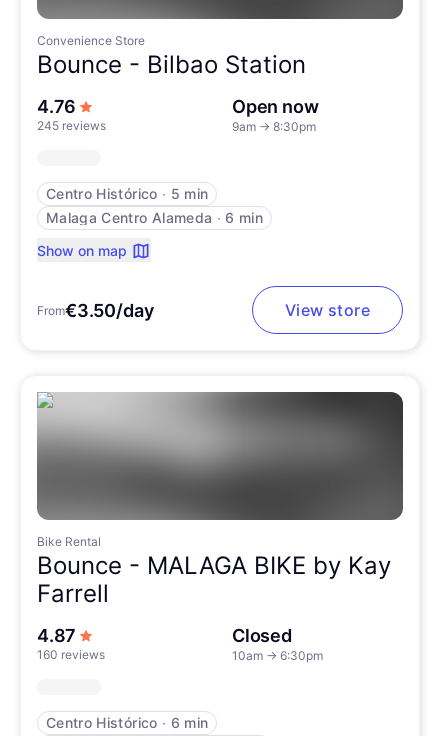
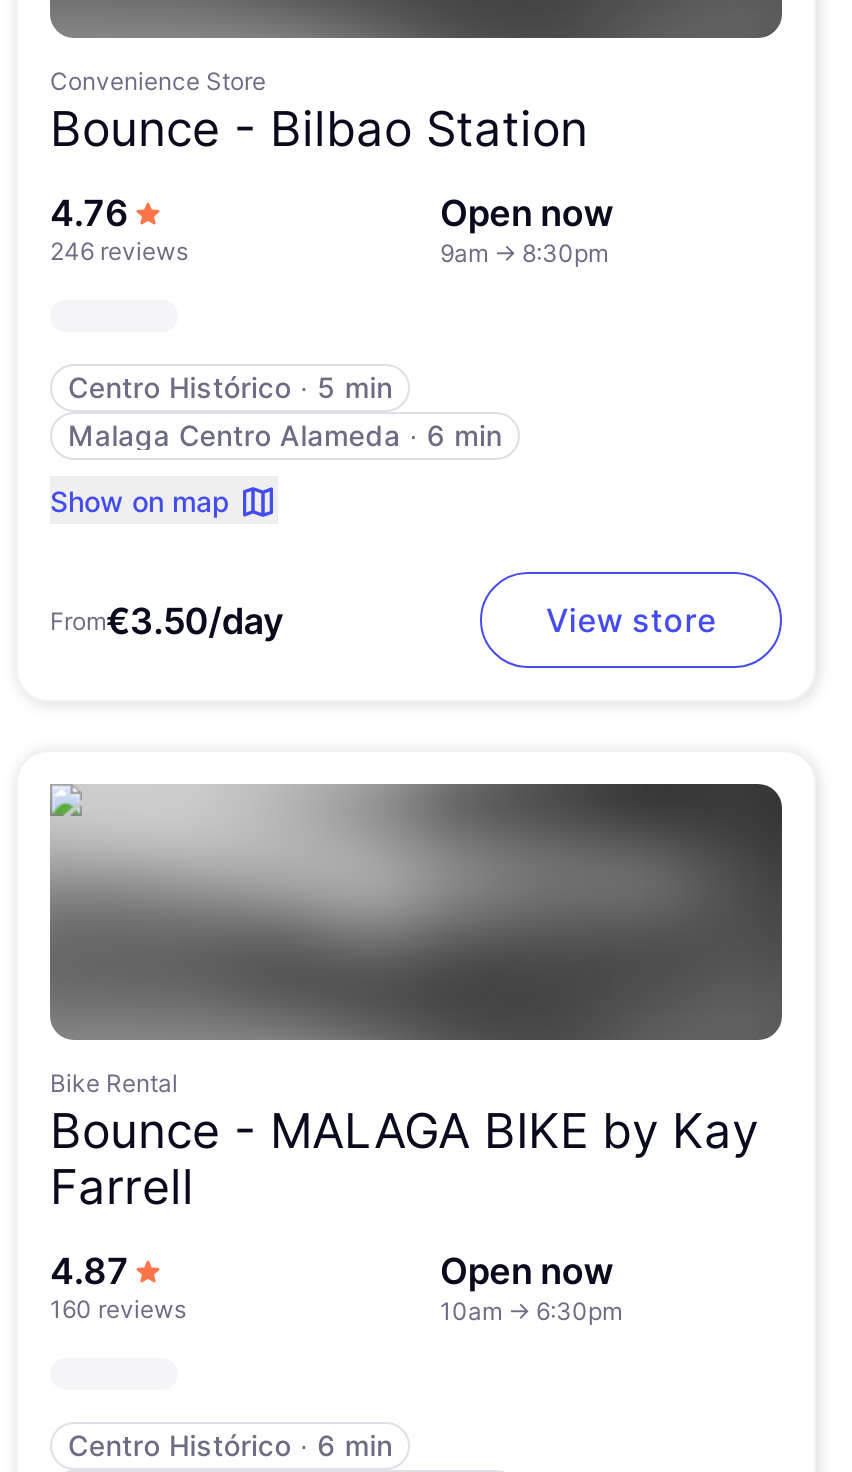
- 245 reviews
+ 246 reviews

- Closed
+ Open now
